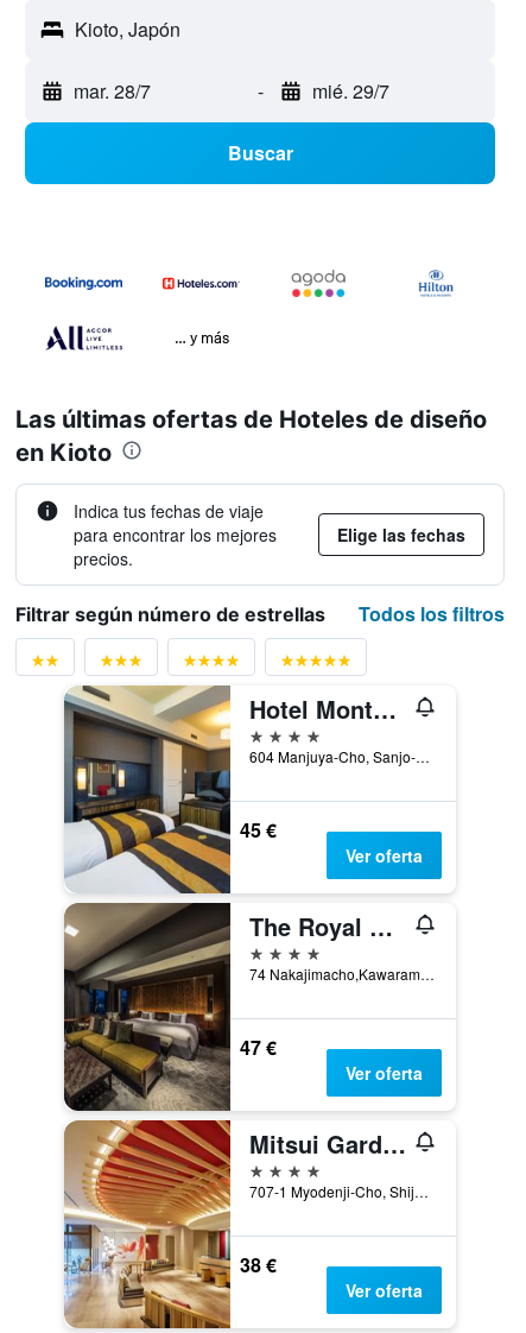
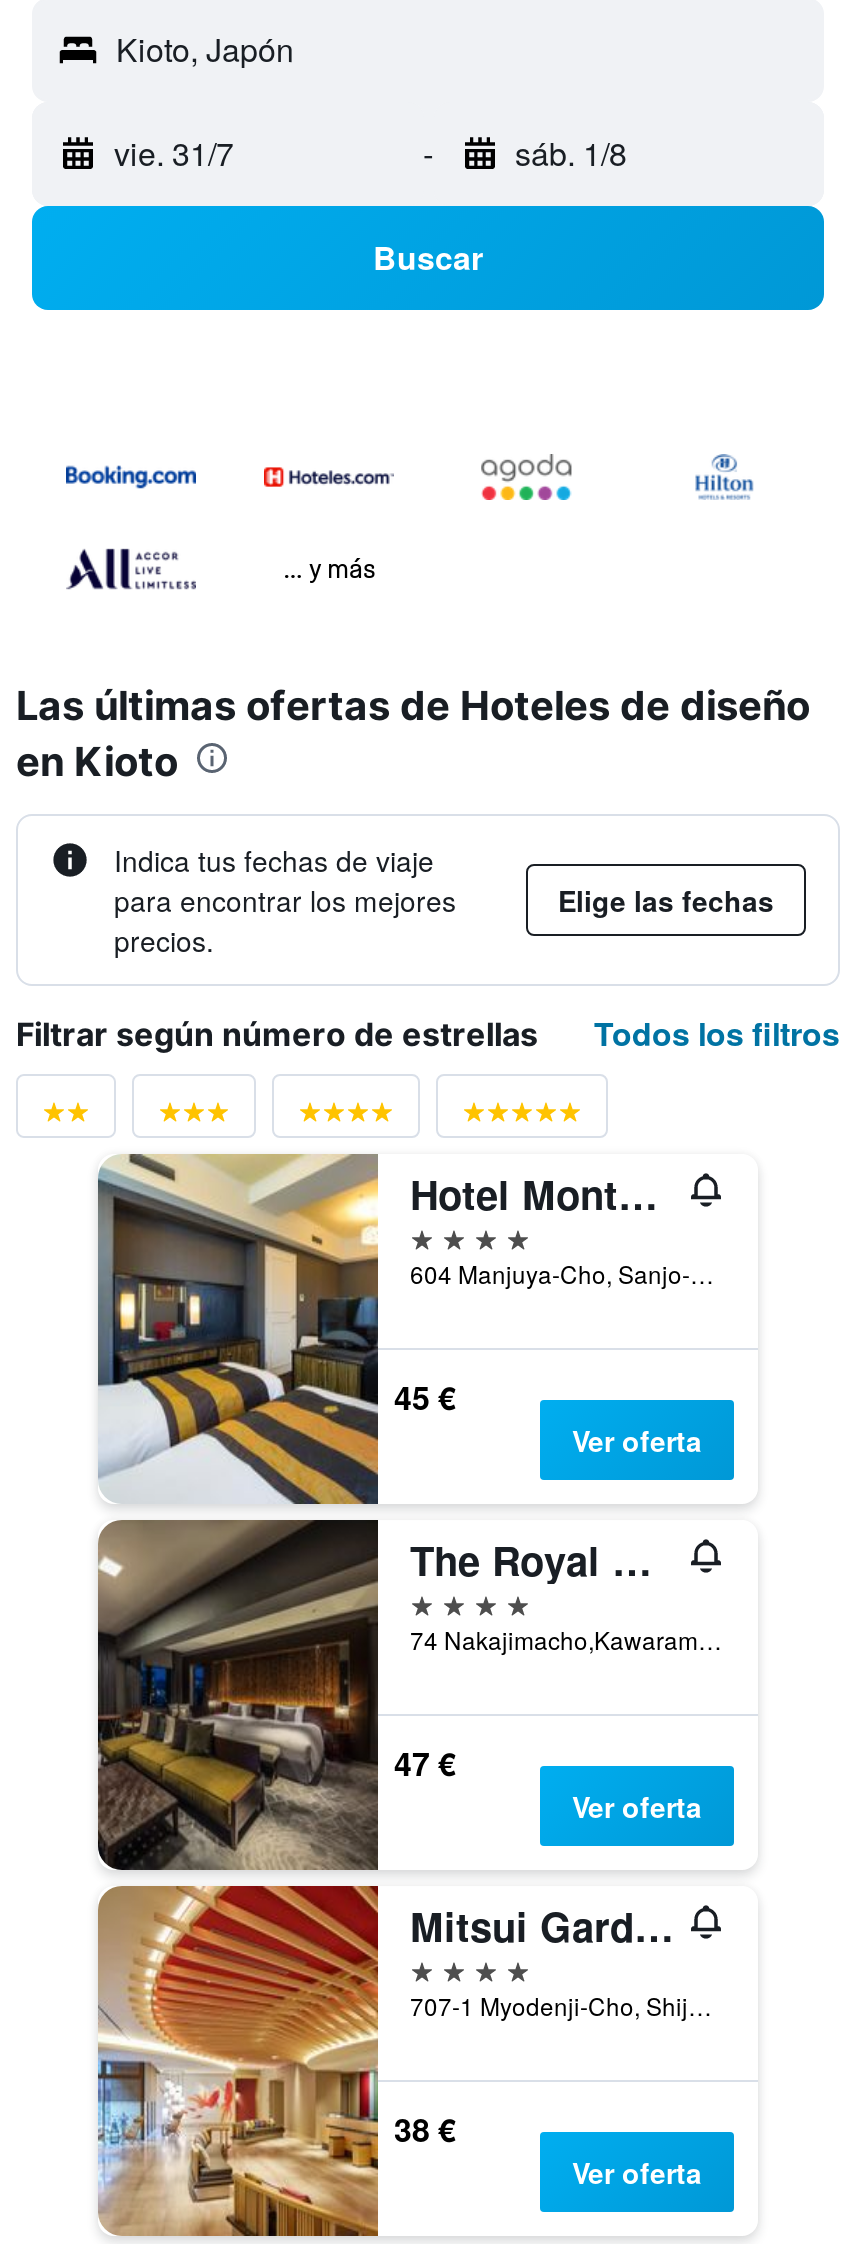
- mar. 28/7
+ vie. 31/7

- mié. 29/7
+ sáb. 1/8
